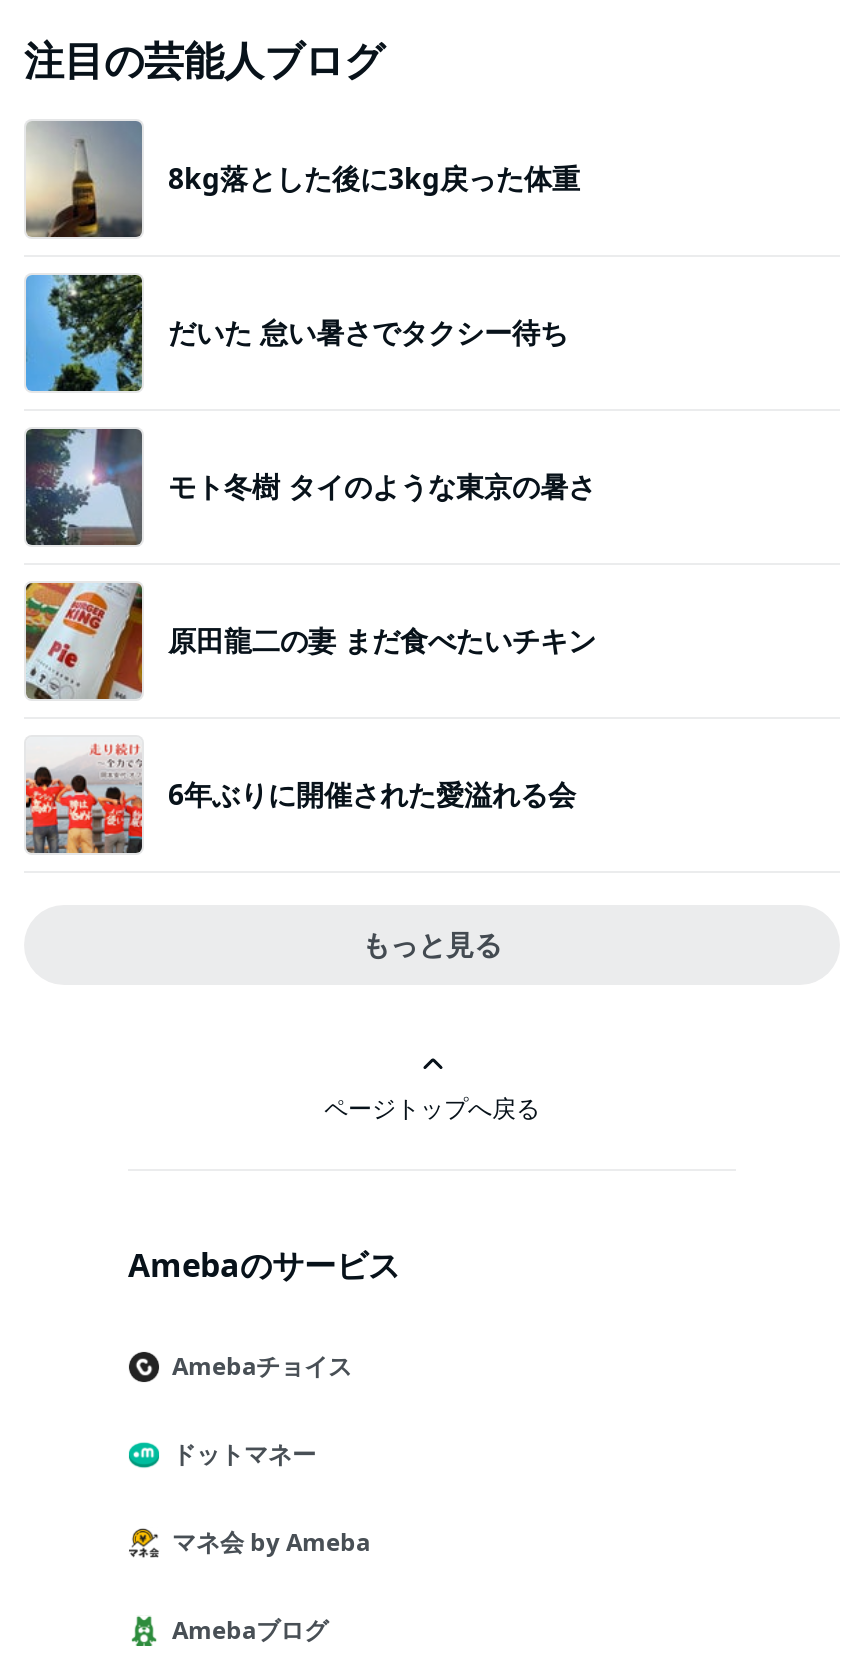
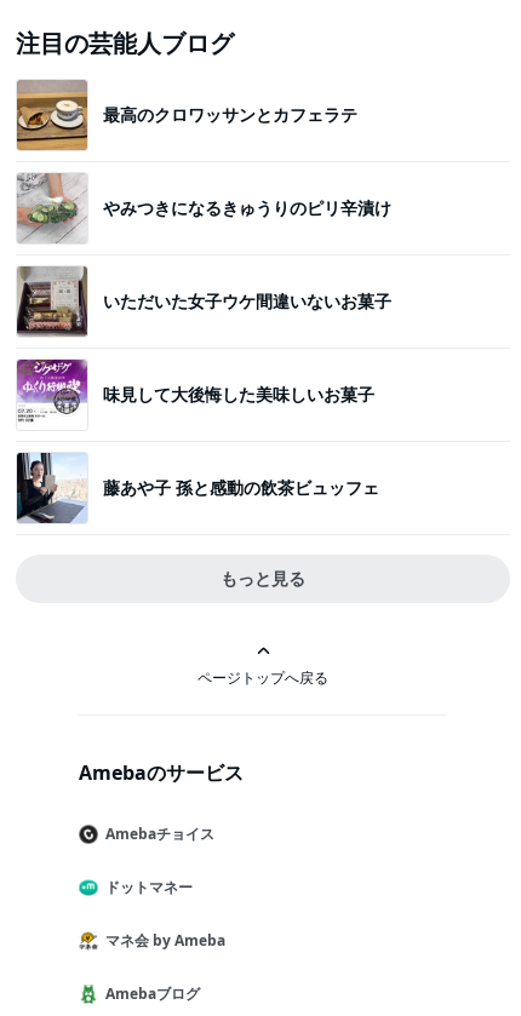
- [image]
- 8kg落とした後に3kg戻った体重
+ [image]
+ 最高のクロワッサンとカフェラテ

- [image]
- だいた 怠い暑さでタクシー待ち
+ [image]
+ やみつきになるきゅうりのピリ辛漬け

- [image]
- モト冬樹 タイのような東京の暑さ
+ [image]
+ いただいた女子ウケ間違いないお菓子

- [image]
- 原田龍二の妻 まだ食べたいチキン
+ [image]
+ 味見して大後悔した美味しいお菓子

- [image]
- 6年ぶりに開催された愛溢れる会
+ [image]
+ 藤あや子 孫と感動の飲茶ビュッフェ
